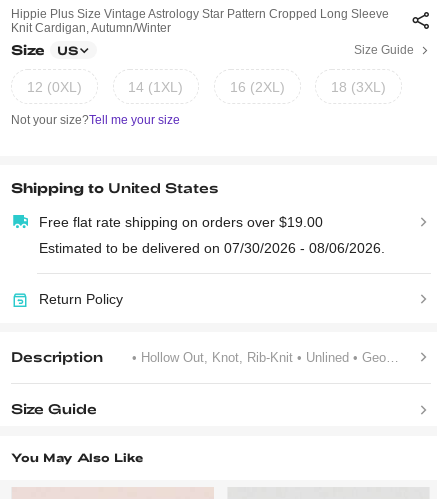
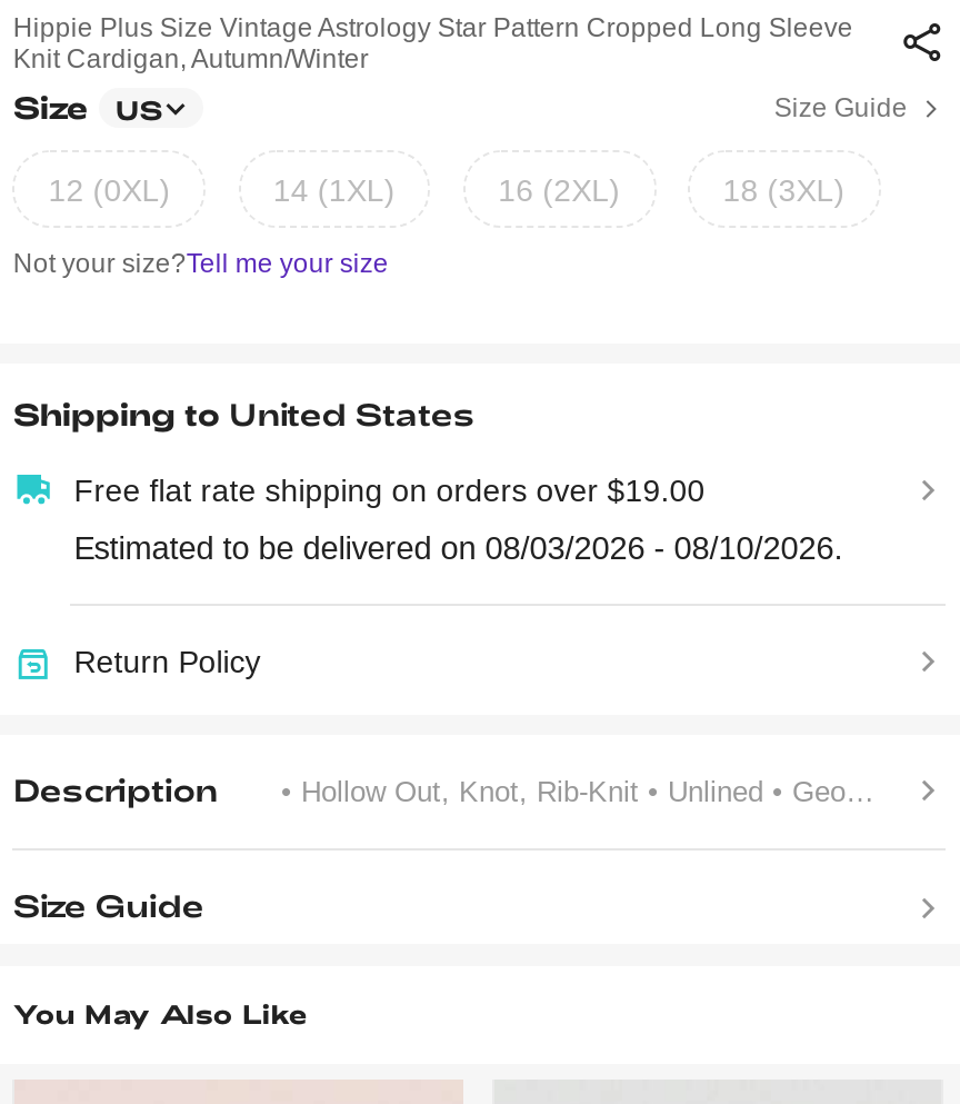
- Estimated to be delivered on 07/30/2026 - 08/06/2026.
+ Estimated to be delivered on 08/03/2026 - 08/10/2026.
